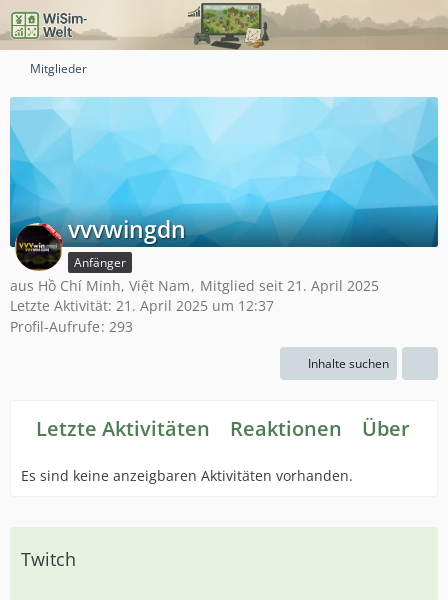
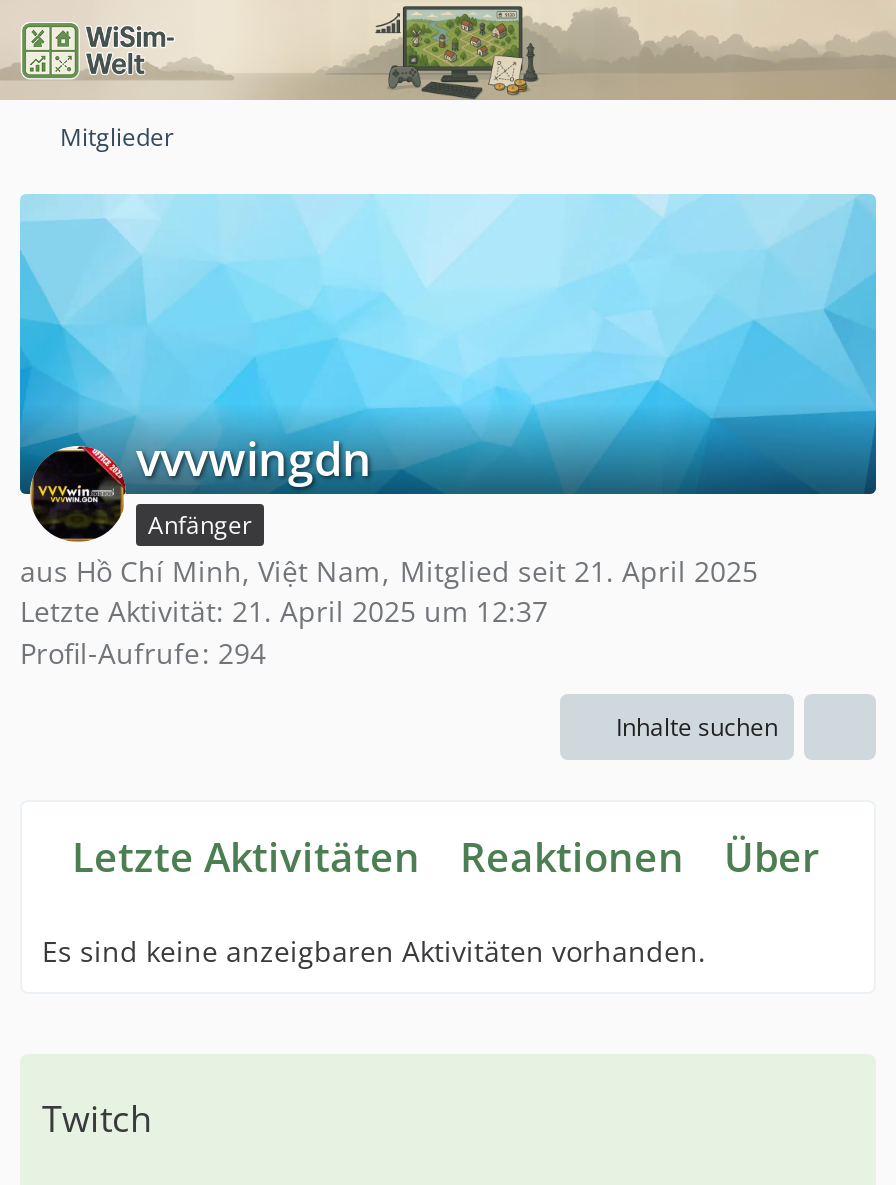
- Profil-Aufrufe 293
+ Profil-Aufrufe 294
